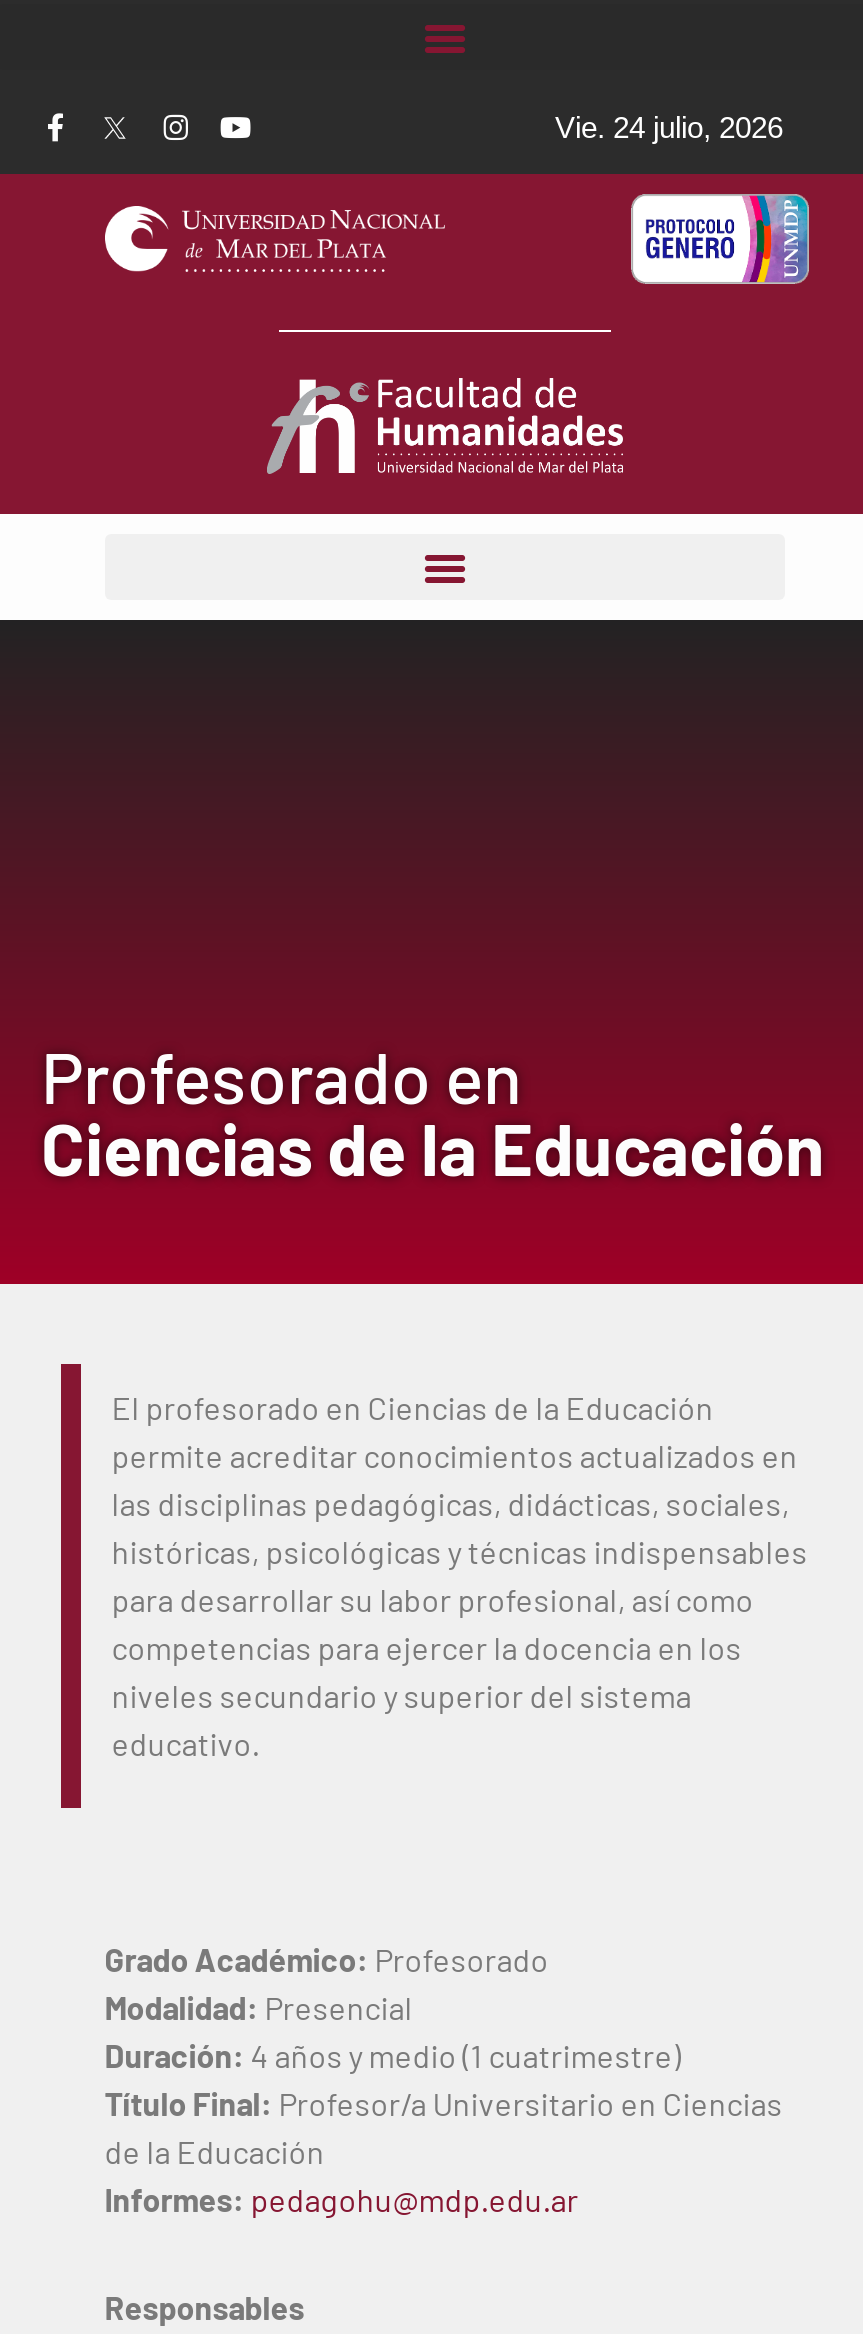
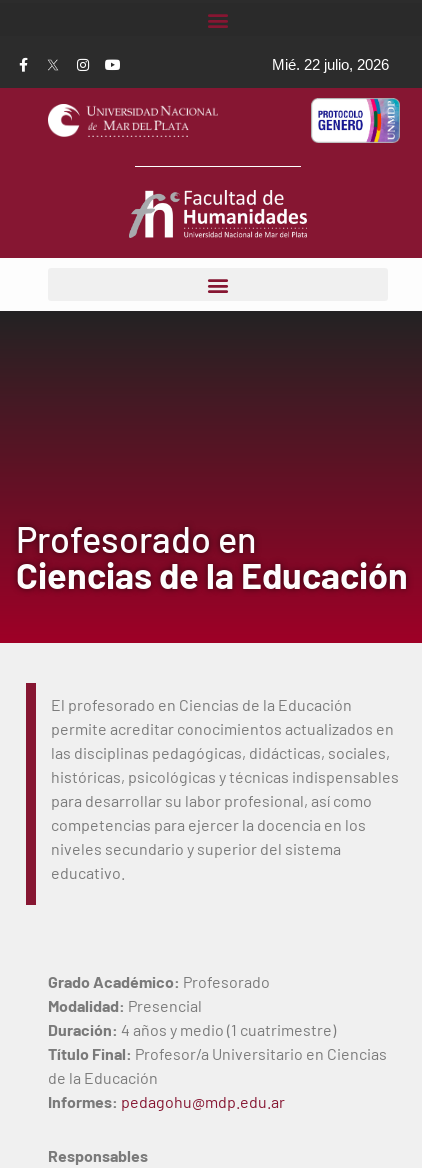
- Vie. 24 julio, 2026
+ Mié. 22 julio, 2026
